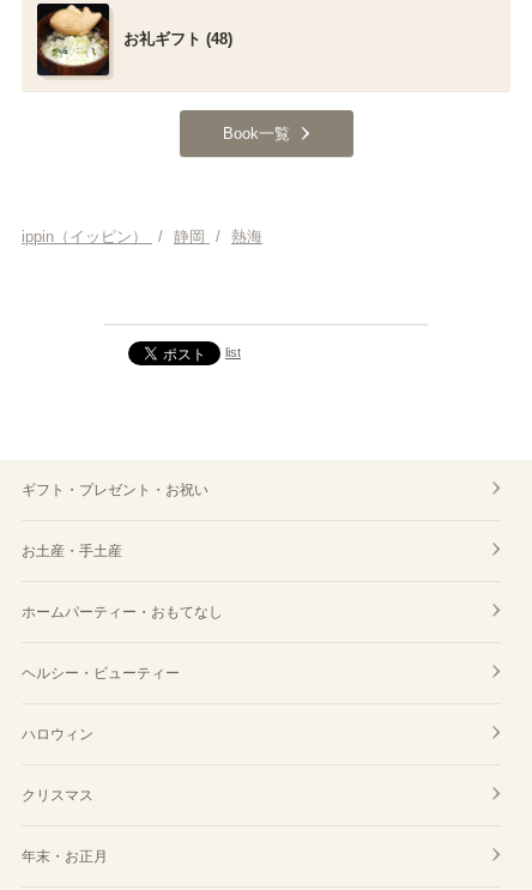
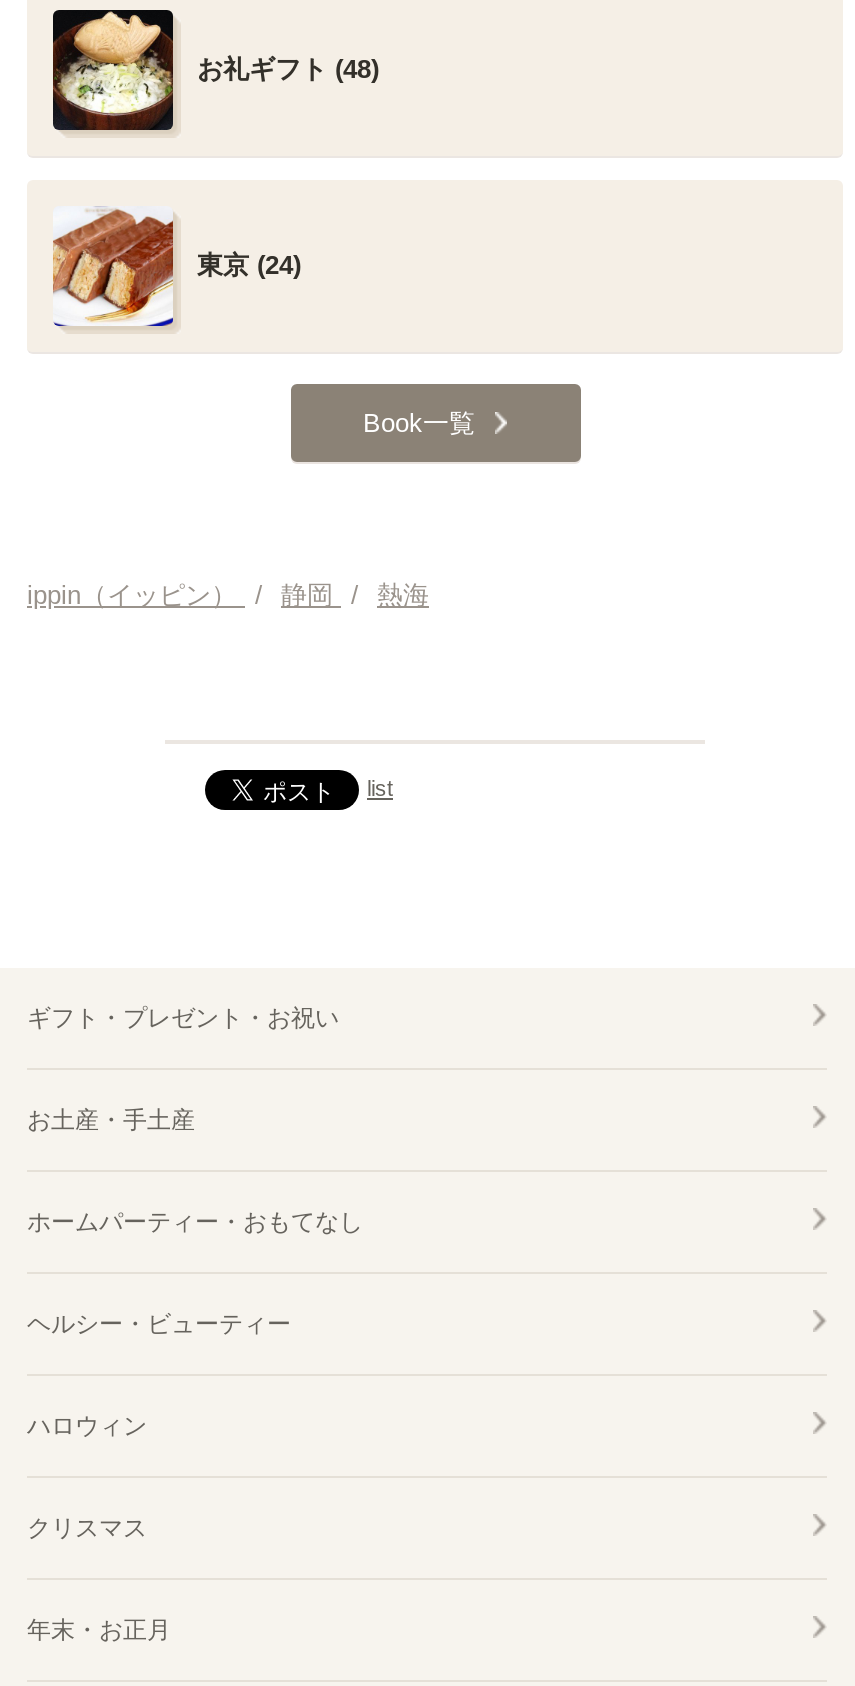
+ [image]
+ 東京 (24)
